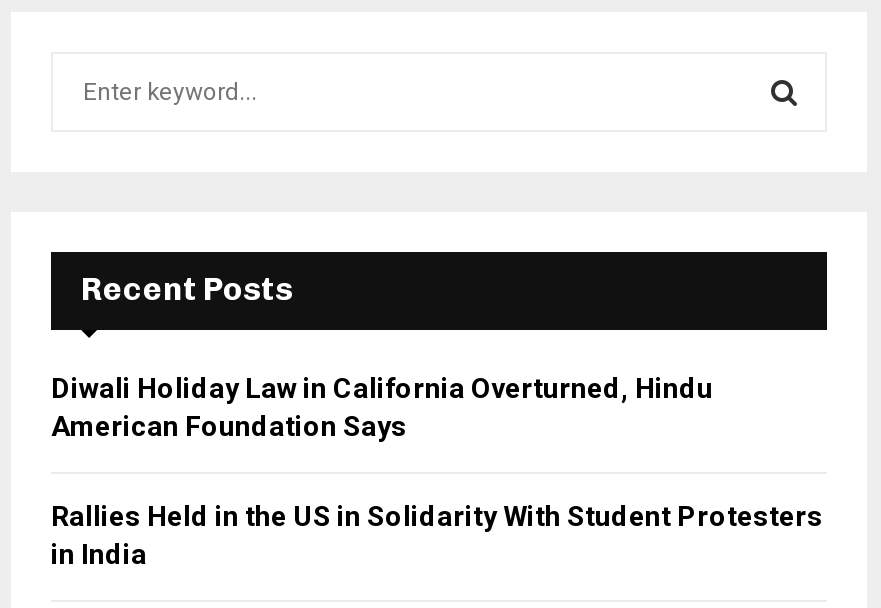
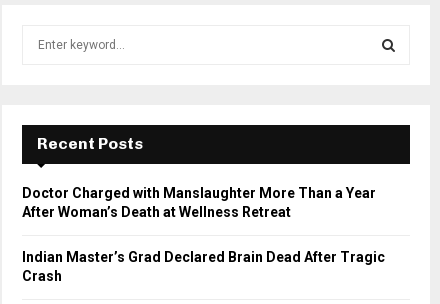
- Diwali Holiday Law in California Overturned, Hindu
- American Foundation Says
+ Doctor Charged with Manslaughter More Than a Year
+ After Woman’s Death at Wellness Retreat

- Rallies Held in the US in Solidarity With Student Protesters
- in India
+ Indian Master’s Grad Declared Brain Dead After Tragic
+ Crash
